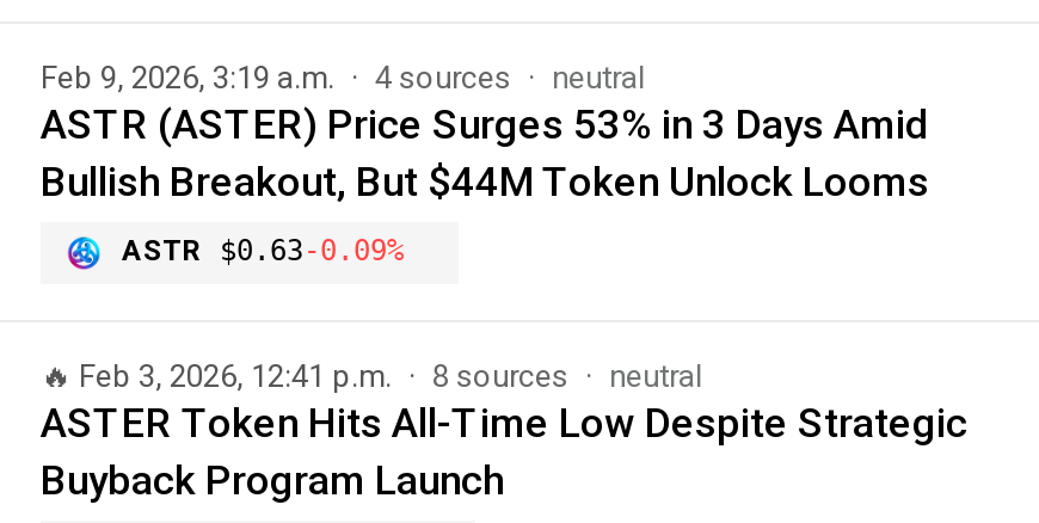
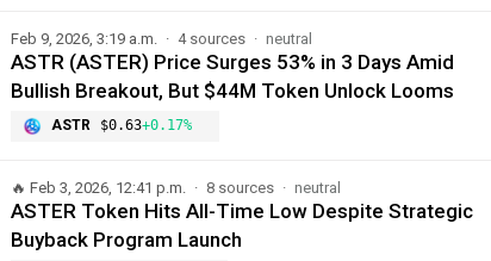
- ASTR $0.63 -0.09%
+ ASTR $0.63 +0.17%
